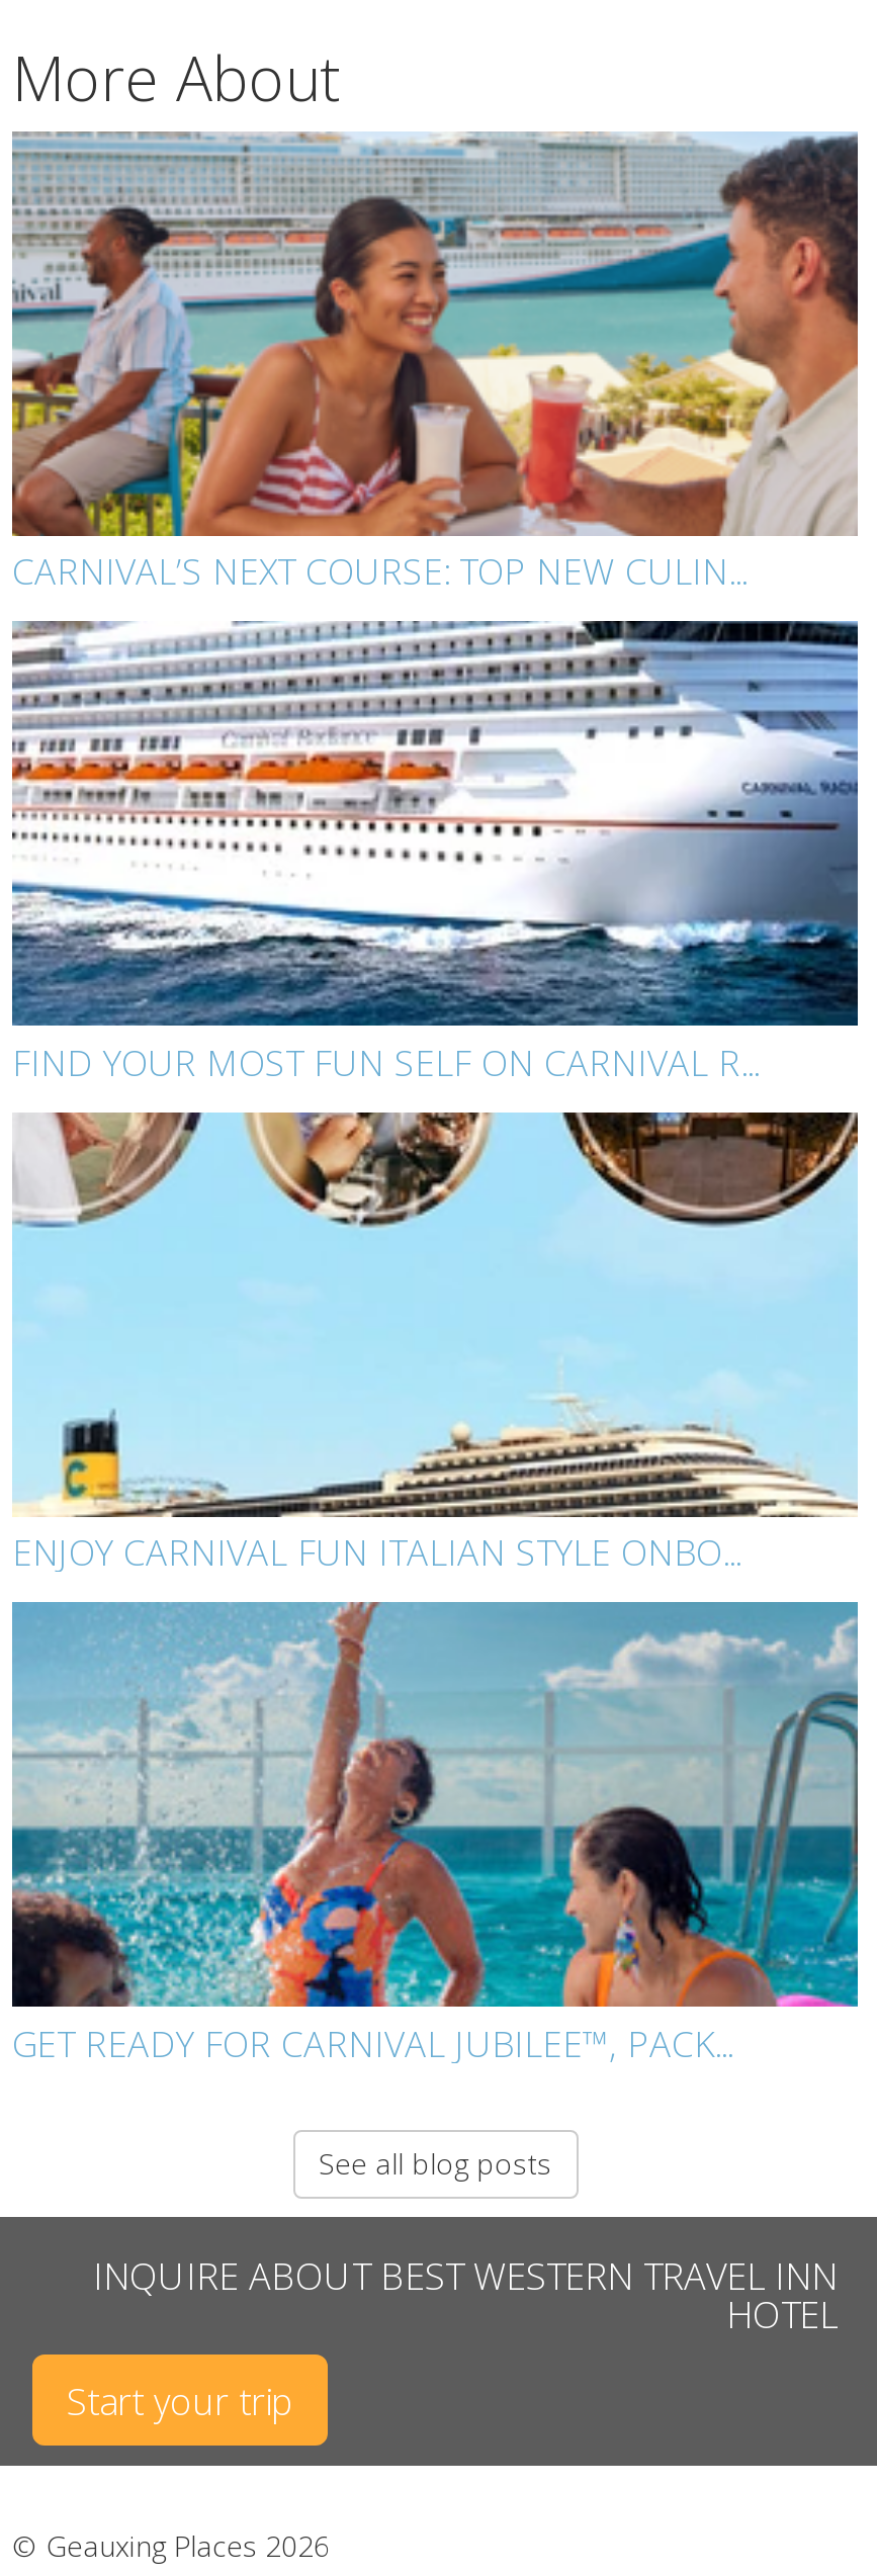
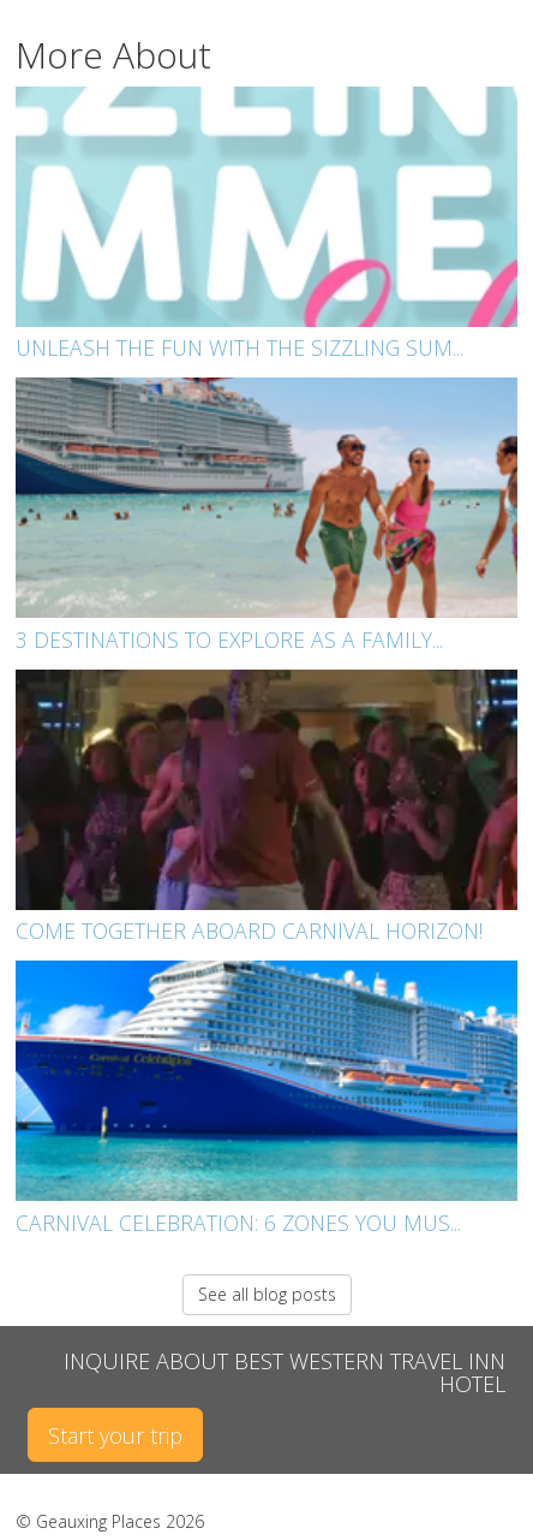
- [image]
- CARNIVAL’S NEXT COURSE: TOP NEW CULIN...
+ [image]
+ UNLEASH THE FUN WITH THE SIZZLING SUM...

- [image]
- FIND YOUR MOST FUN SELF ON CARNIVAL R...
+ [image]
+ 3 DESTINATIONS TO EXPLORE AS A FAMILY...

- [image]
- ENJOY CARNIVAL FUN ITALIAN STYLE ONBO...
+ [image]
+ COME TOGETHER ABOARD CARNIVAL HORIZON!

- [image]
- GET READY FOR CARNIVAL JUBILEE™, PACK...
+ [image]
+ CARNIVAL CELEBRATION: 6 ZONES YOU MUS...
